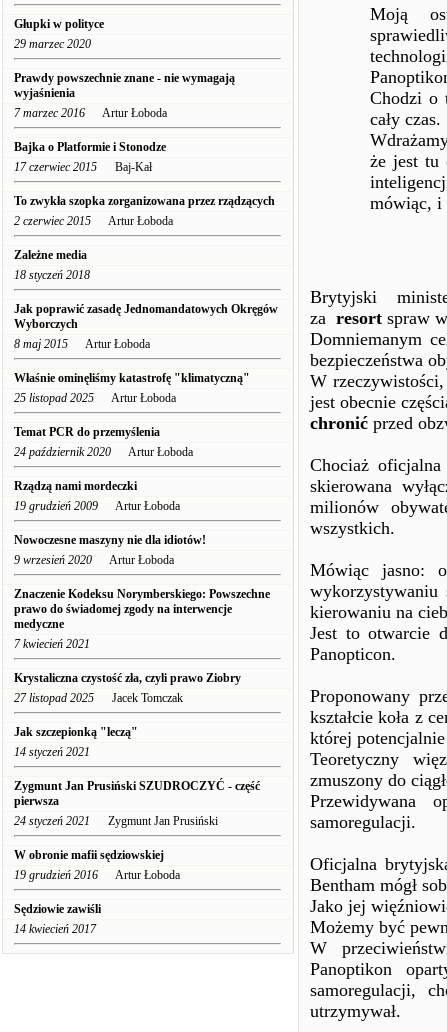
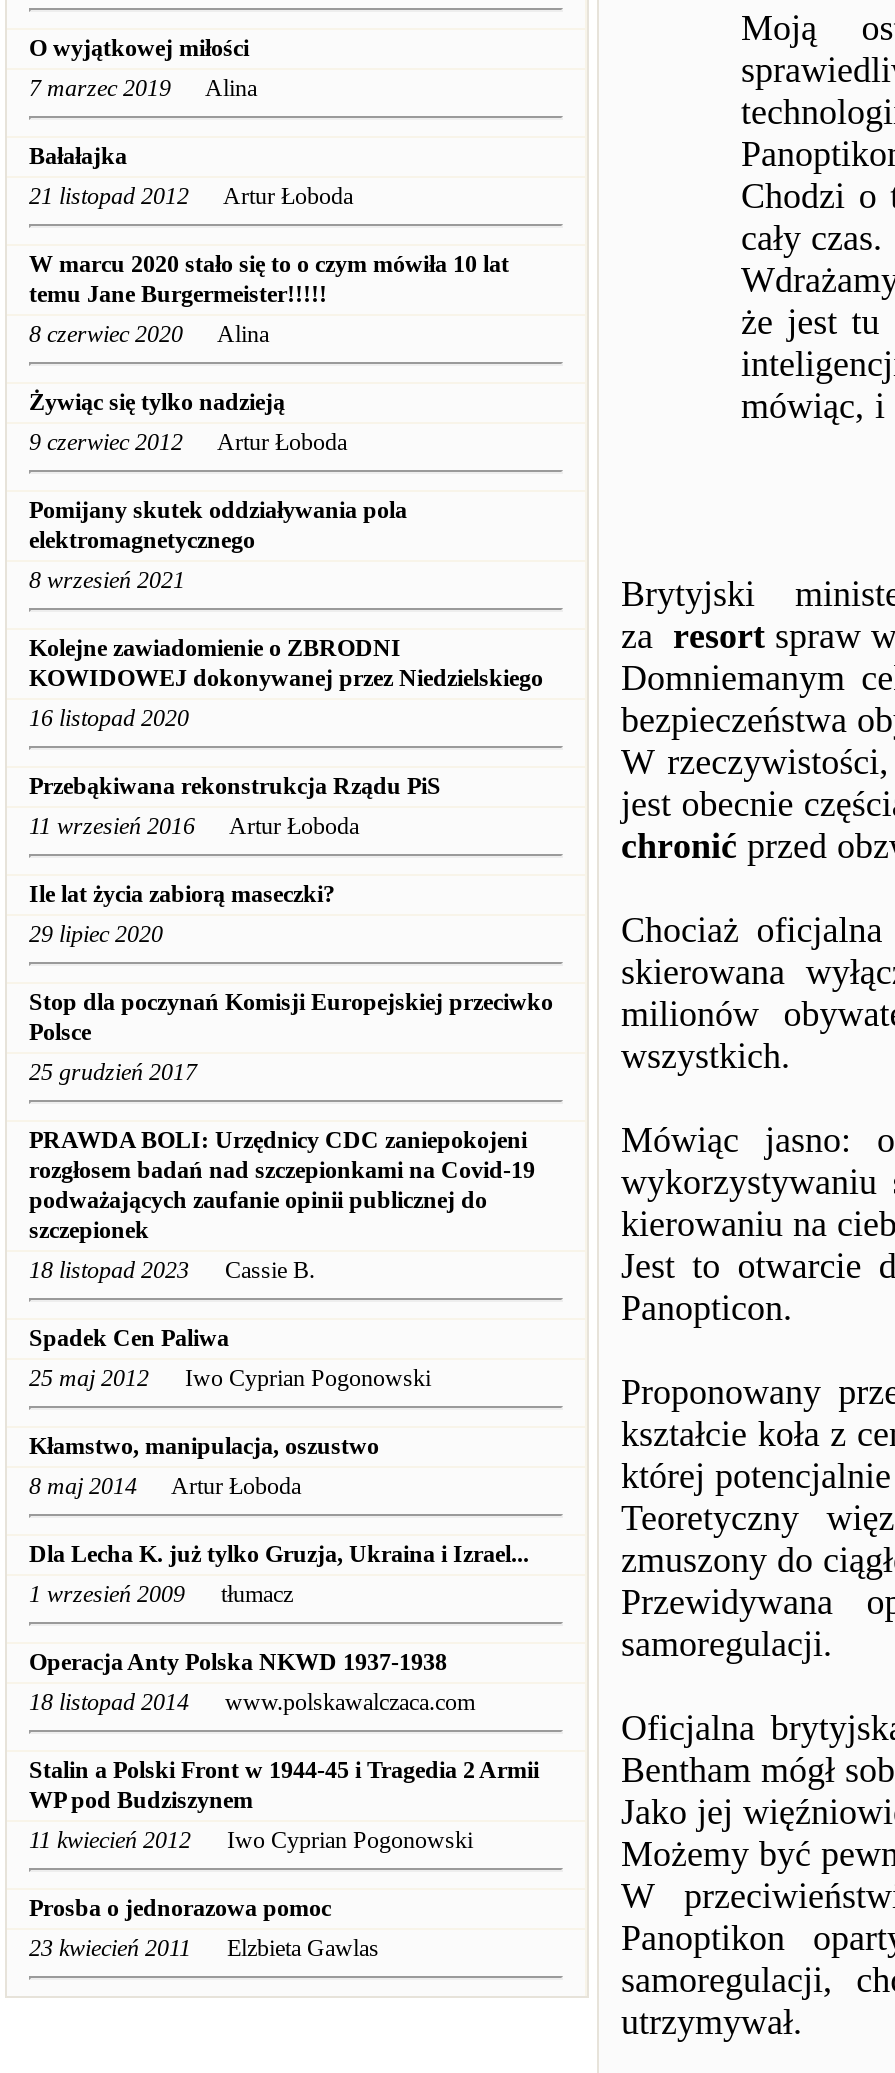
- Głupki w polityce
- 29 marzec 2020
+ O wyjątkowej miłości
+ 7 marzec 2019 Alina

- Prawdy powszechnie znane - nie wymagają
- wyjaśnienia
- 7 marzec 2016 Artur Łoboda
+ Bałałajka
+ 21 listopad 2012 Artur Łoboda

- Bajka o Platformie i Stonodze
- 17 czerwiec 2015 Baj-Kał
+ W marcu 2020 stało się to o czym mówiła 10 lat
+ temu Jane Burgermeister!!!!!
+ 8 czerwiec 2020 Alina

- To zwykła szopka zorganizowana przez rządzących
- 2 czerwiec 2015 Artur Łoboda
+ Żywiąc się tylko nadzieją
+ 9 czerwiec 2012 Artur Łoboda

- Zależne media
- 18 styczeń 2018
+ Pomijany skutek oddziaływania pola
+ elektromagnetycznego
+ 8 wrzesień 2021

- Jak poprawić zasadę Jednomandatowych Okręgów
- Wyborczych
- 8 maj 2015 Artur Łoboda
+ Kolejne zawiadomienie o ZBRODNI
+ KOWIDOWEJ dokonywanej przez Niedzielskiego
+ 16 listopad 2020

- Właśnie ominęliśmy katastrofę "klimatyczną"
- 25 listopad 2025 Artur Łoboda
+ Przebąkiwana rekonstrukcja Rządu PiS
+ 11 wrzesień 2016 Artur Łoboda

- Temat PCR do przemyślenia
- 24 październik 2020 Artur Łoboda
+ Ile lat życia zabiorą maseczki?
+ 29 lipiec 2020

- Rządzą nami mordeczki
- 19 grudzień 2009 Artur Łoboda
+ Stop dla poczynań Komisji Europejskiej przeciwko
+ Polsce
+ 25 grudzień 2017

- Nowoczesne maszyny nie dla idiotów!
- 9 wrzesień 2020 Artur Łoboda
+ PRAWDA BOLI: Urzędnicy CDC zaniepokojeni
+ rozgłosem badań nad szczepionkami na Covid-19
+ podważających zaufanie opinii publicznej do
+ szczepionek
+ 18 listopad 2023 Cassie B.

- Znaczenie Kodeksu Norymberskiego: Powszechne
- prawo do świadomej zgody na interwencje
- medyczne
- 7 kwiecień 2021
+ Spadek Cen Paliwa
+ 25 maj 2012 Iwo Cyprian Pogonowski

- Krystaliczna czystość zła, czyli prawo Ziobry
- 27 listopad 2025 Jacek Tomczak
+ Kłamstwo, manipulacja, oszustwo
+ 8 maj 2014 Artur Łoboda

- Jak szczepionką "leczą"
- 14 styczeń 2021
+ Dla Lecha K. już tylko Gruzja, Ukraina i Izrael...
+ 1 wrzesień 2009 tłumacz

- Zygmunt Jan Prusiński SZUDROCZYĆ - część
- pierwsza
- 24 styczeń 2021 Zygmunt Jan Prusiński
+ Operacja Anty Polska NKWD 1937-1938
+ 18 listopad 2014 www.polskawalczaca.com

- W obronie mafii sędziowskiej
- 19 grudzień 2016 Artur Łoboda
+ Stalin a Polski Front w 1944-45 i Tragedia 2 Armii
+ WP pod Budziszynem
+ 11 kwiecień 2012 Iwo Cyprian Pogonowski

- Sędziowie zawiśli
- 14 kwiecień 2017
+ Prosba o jednorazowa pomoc
+ 23 kwiecień 2011 Elzbieta Gawlas
